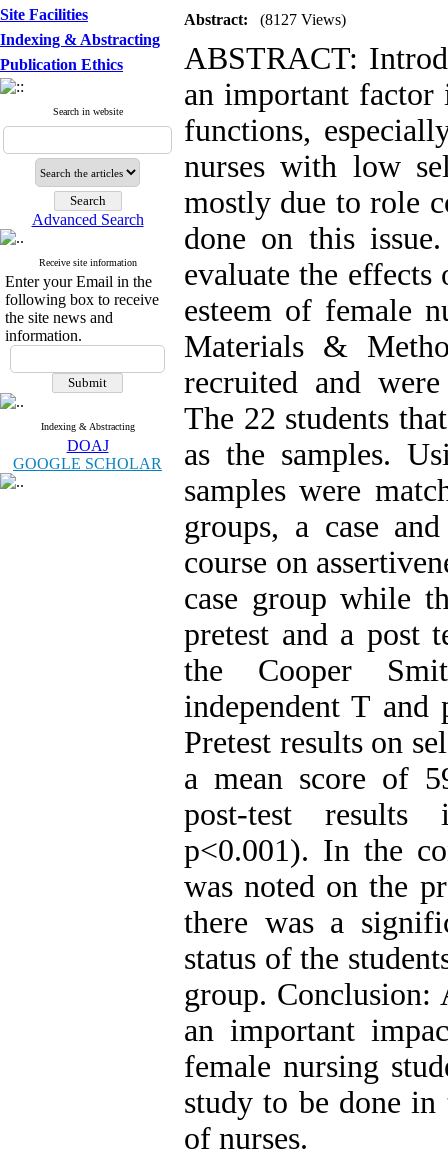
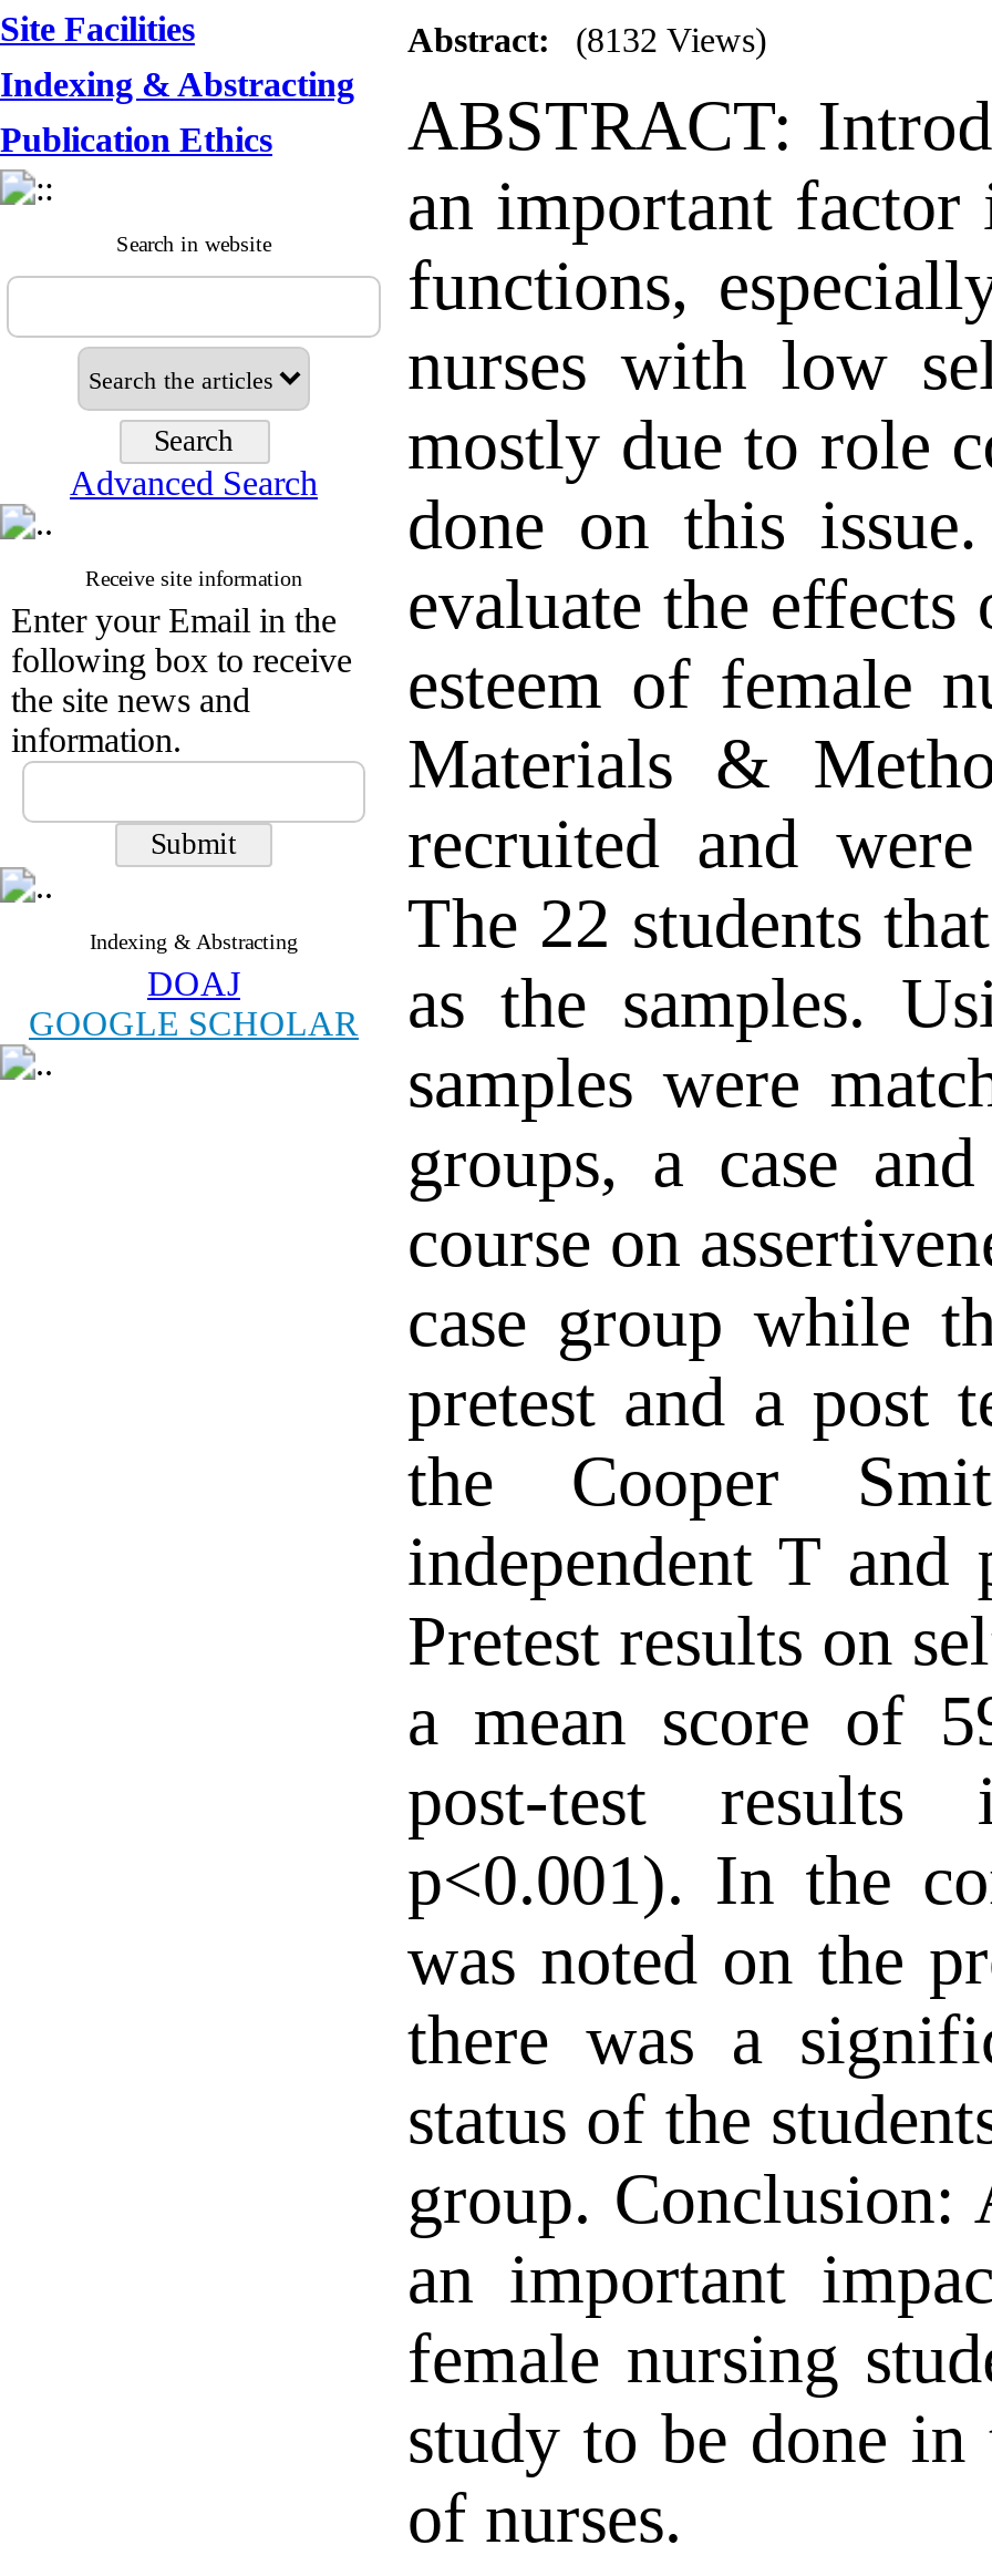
- Abstract: (8127 Views)
+ Abstract: (8132 Views)
